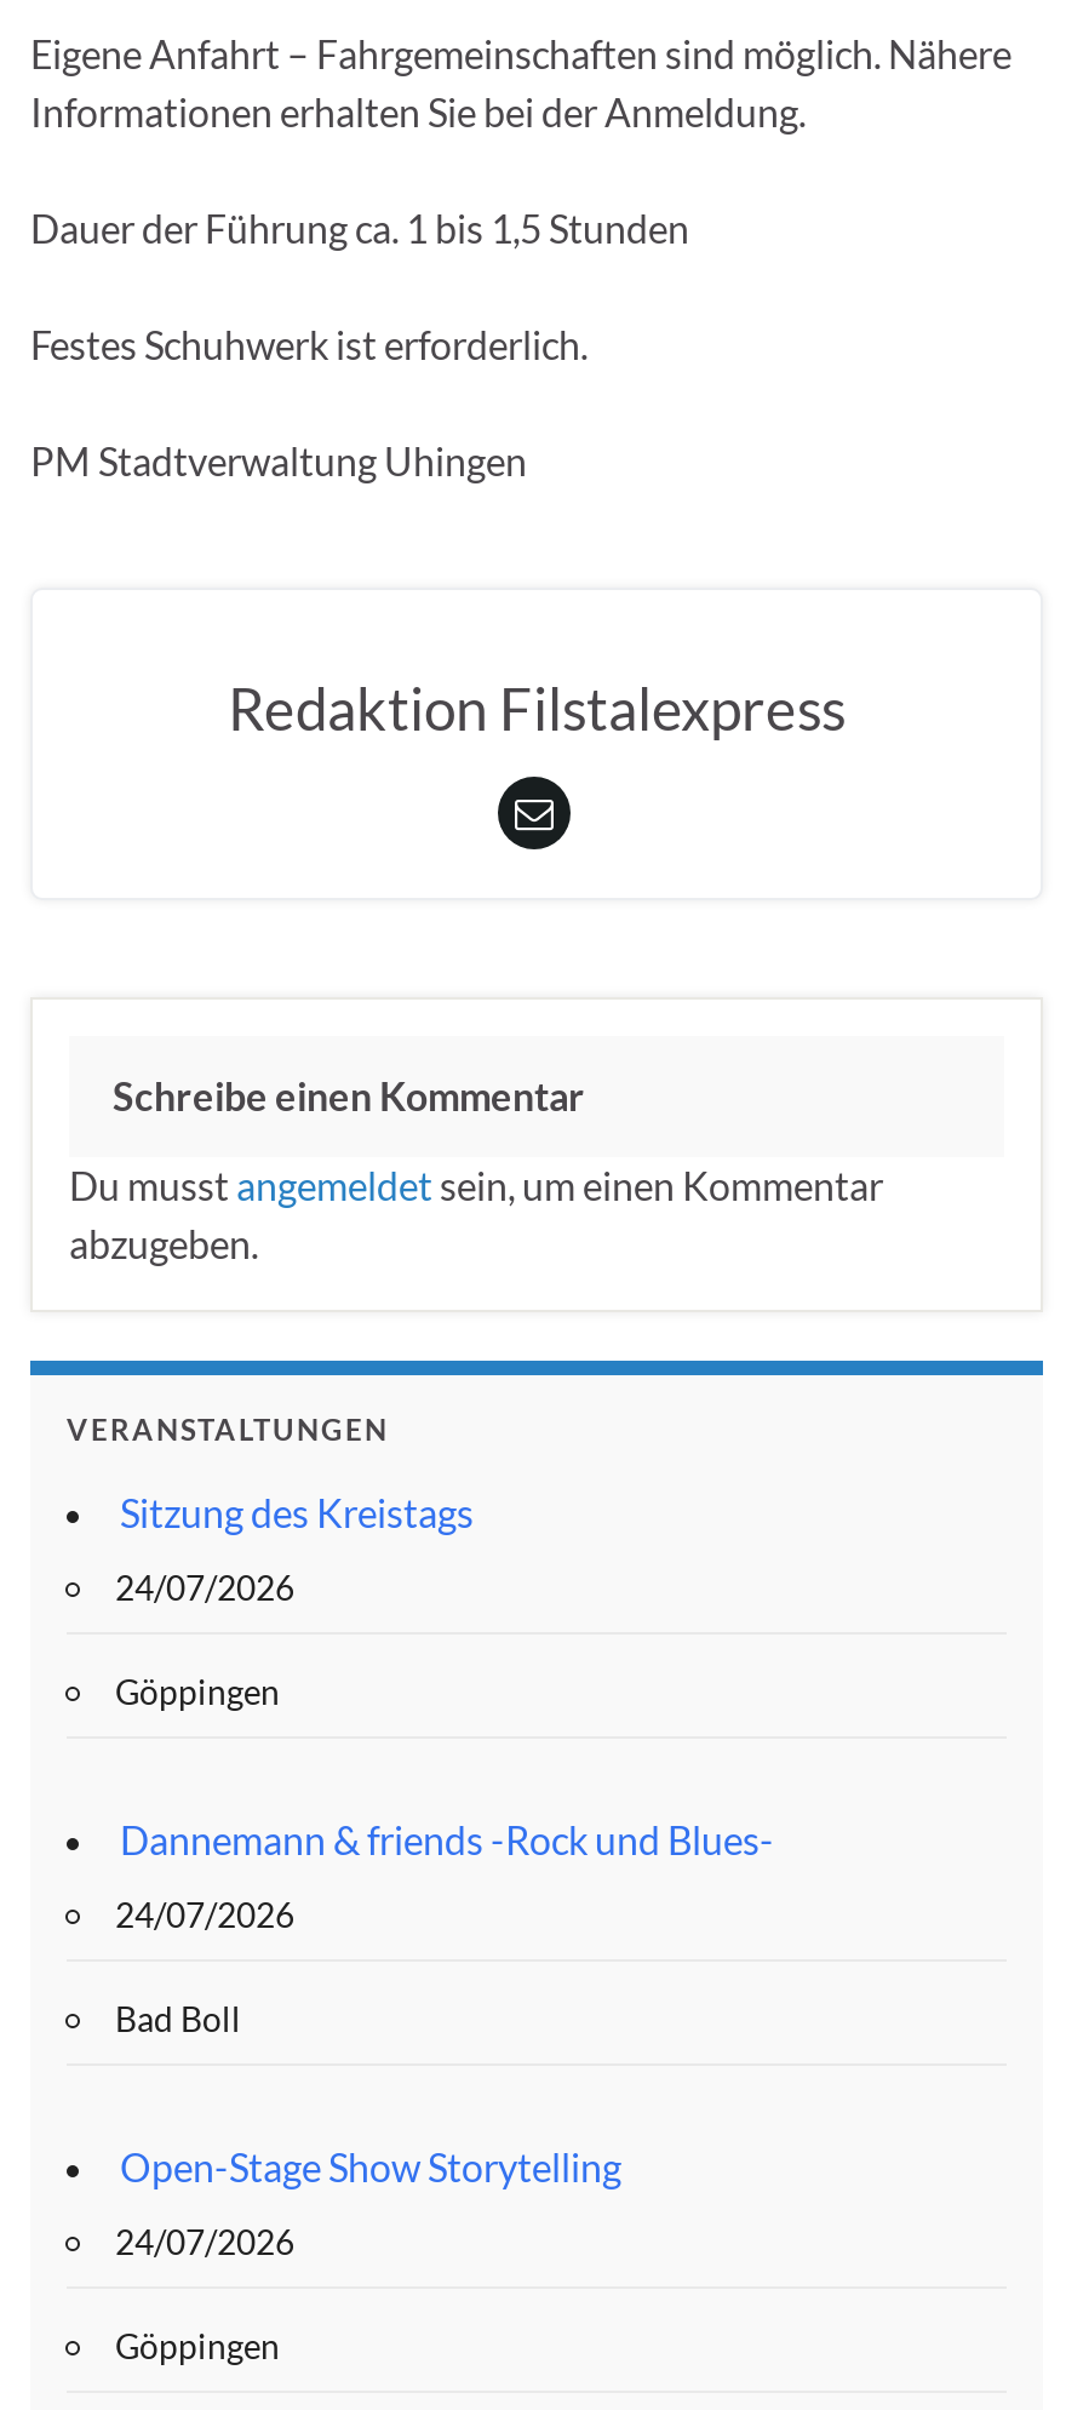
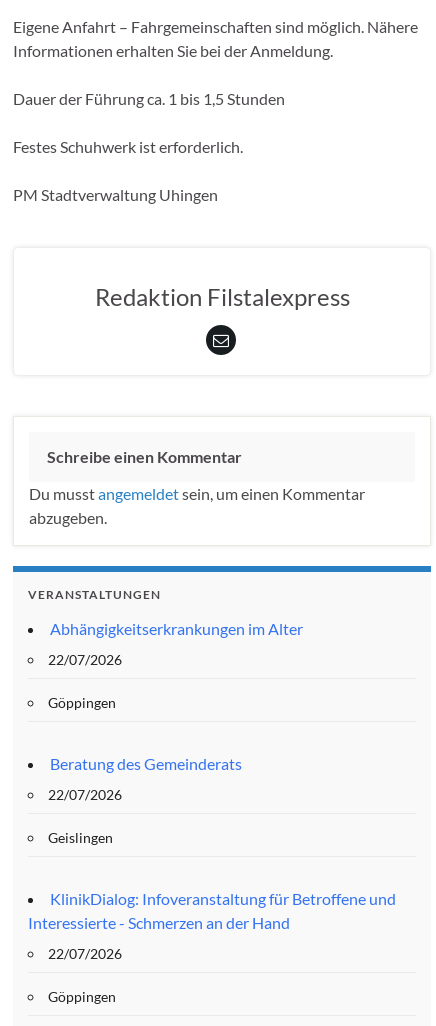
- Sitzung des Kreistags
+ Abhängigkeitserkrankungen im Alter

- 24/07/2026
+ 22/07/2026

- Dannemann & friends -Rock und Blues-
+ Beratung des Gemeinderats

- 24/07/2026
+ 22/07/2026

- Bad Boll
+ Geislingen

- Open-Stage Show Storytelling
+ KlinikDialog: Infoveranstaltung für Betroffene und
+ Interessierte - Schmerzen an der Hand

- 24/07/2026
+ 22/07/2026
